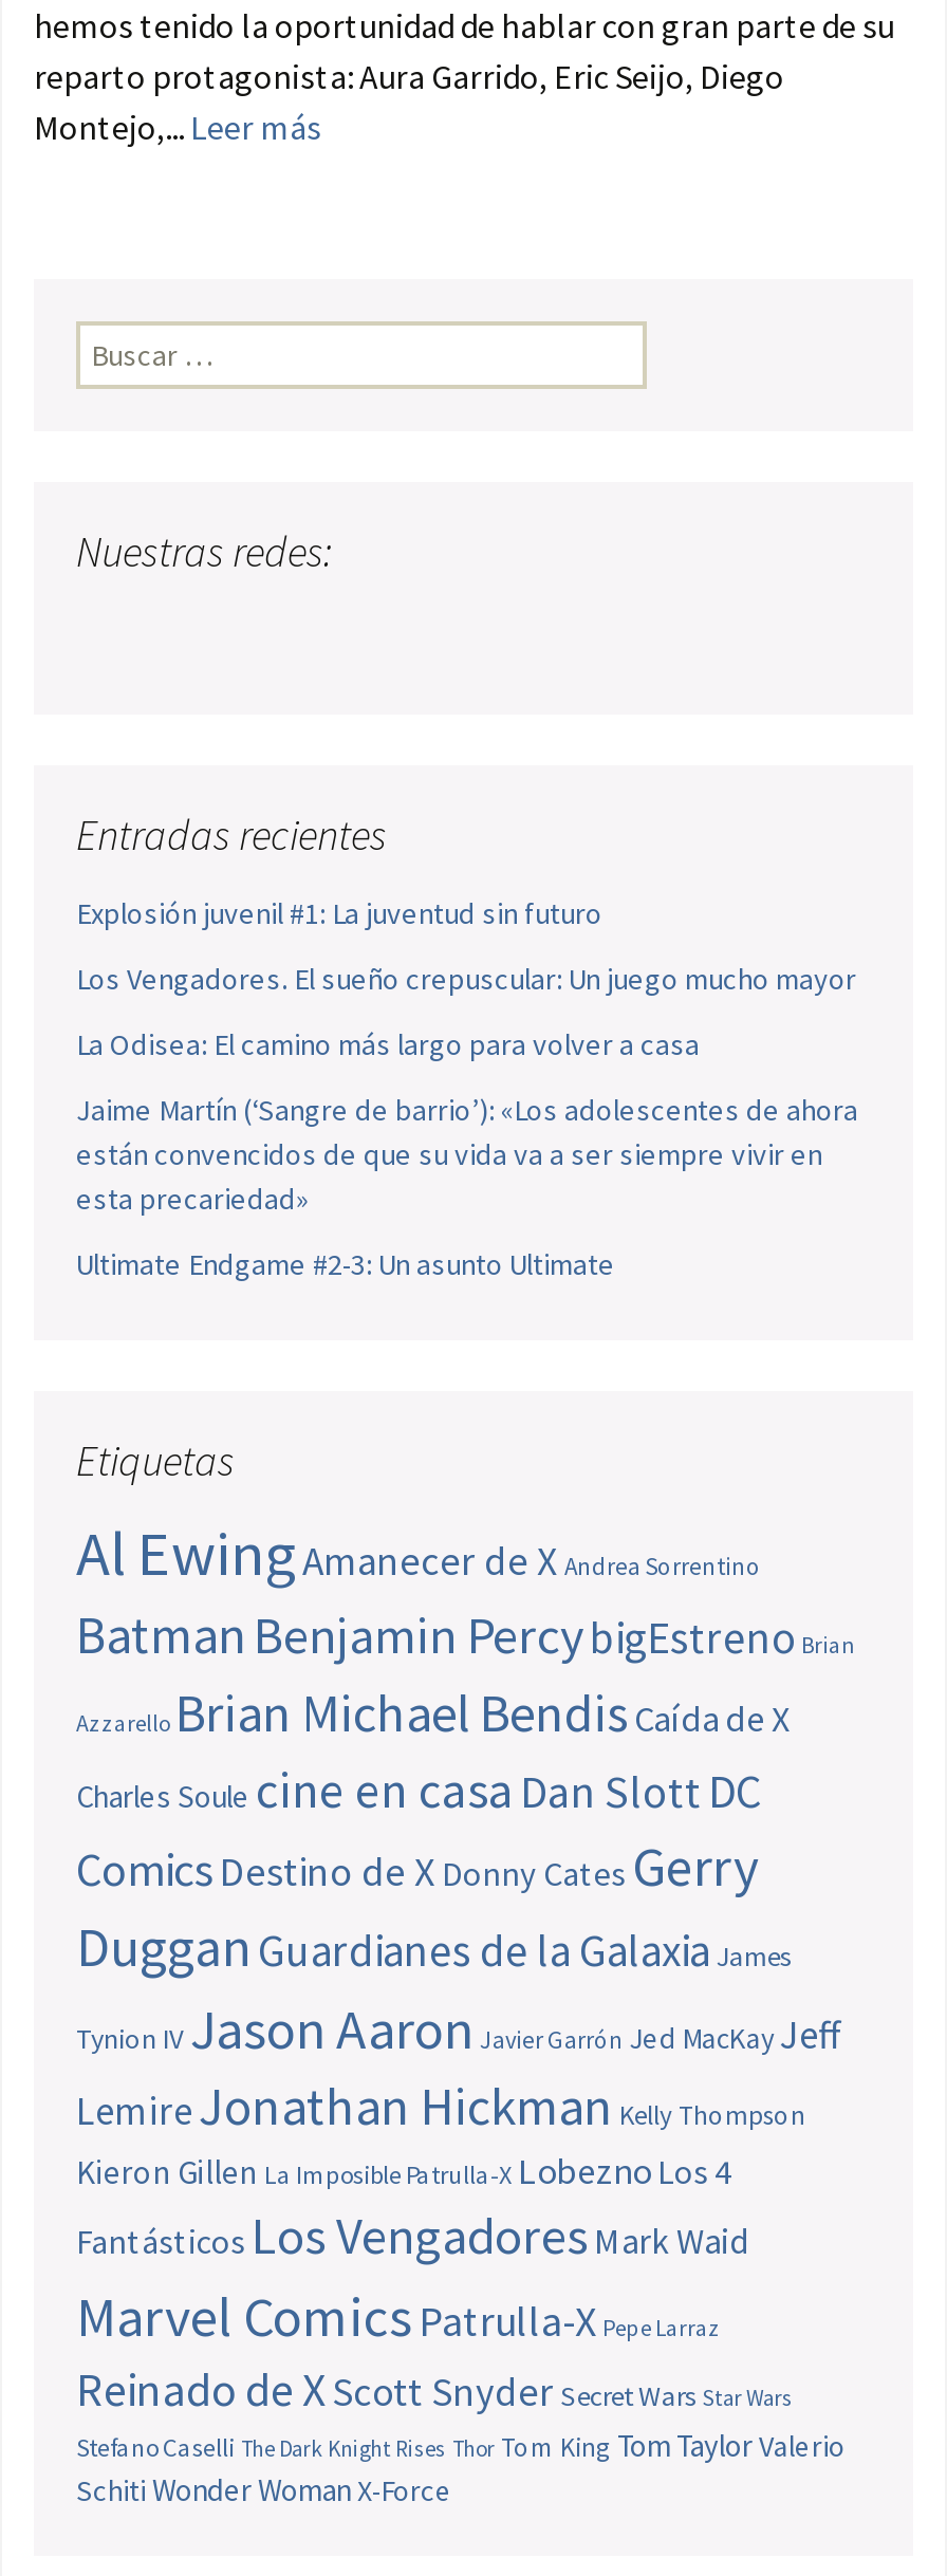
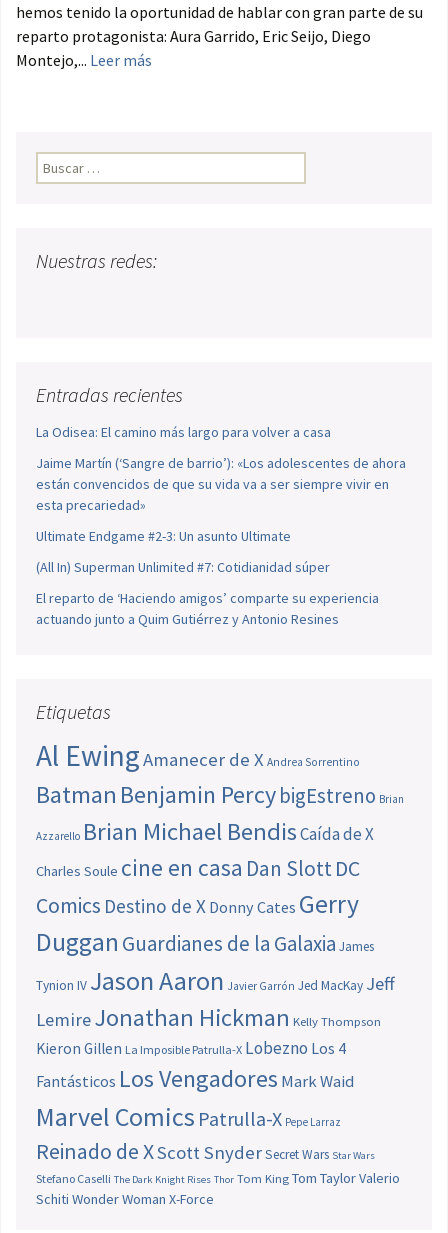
- Explosión juvenil #1: La juventud sin futuro
- Los Vengadores. El sueño crepuscular: Un juego mucho mayor

moved up: La Odisea: El camino más largo para volver a casa | Jaime Martín (‘Sangre de barrio’): «Los adolescentes de ahora | están convencidos de que su vida va a ser siempre vivir en | esta precariedad» | Ultimate Endgame #2-3: Un asunto Ultimate

+ (All In) Superman Unlimited #7: Cotidianidad súper
+ El reparto de ‘Haciendo amigos’ comparte su experiencia
+ actuando junto a Quim Gutiérrez y Antonio Resines
